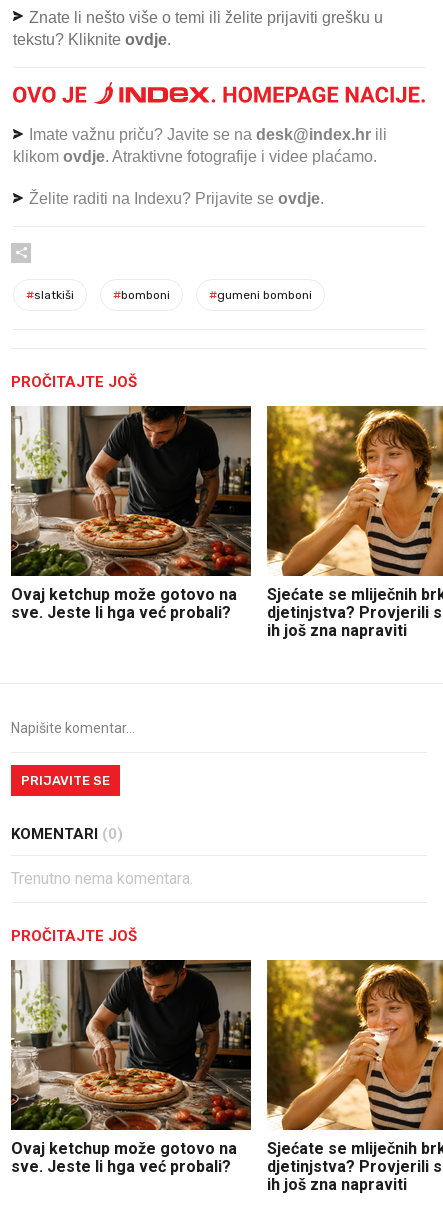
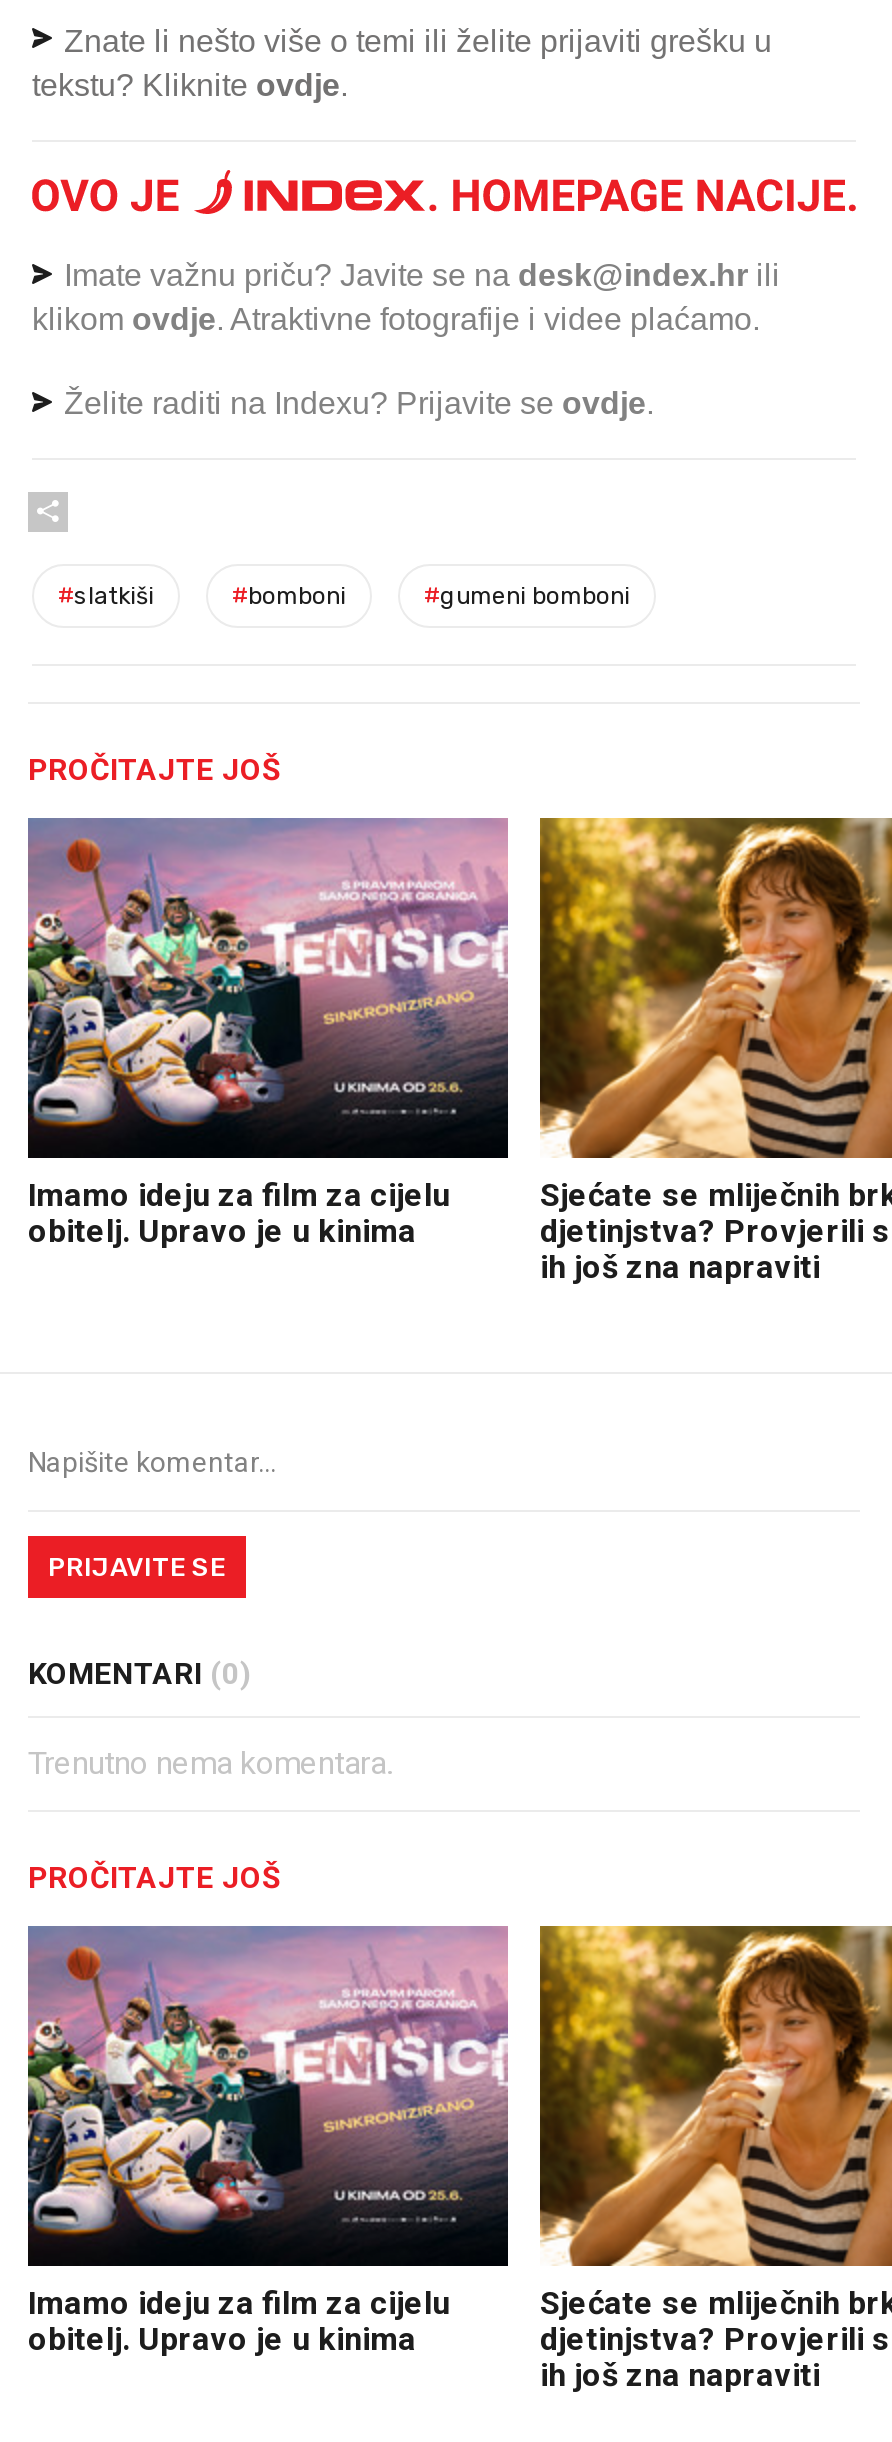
- [image]
- Ovaj ketchup može gotovo na
- sve. Jeste li hga već probali?
+ [image]
+ Imamo ideju za film za cijelu
+ obitelj. Upravo je u kinima

- [image]
- Ovaj ketchup može gotovo na
- sve. Jeste li hga već probali?
+ [image]
+ Imamo ideju za film za cijelu
+ obitelj. Upravo je u kinima
